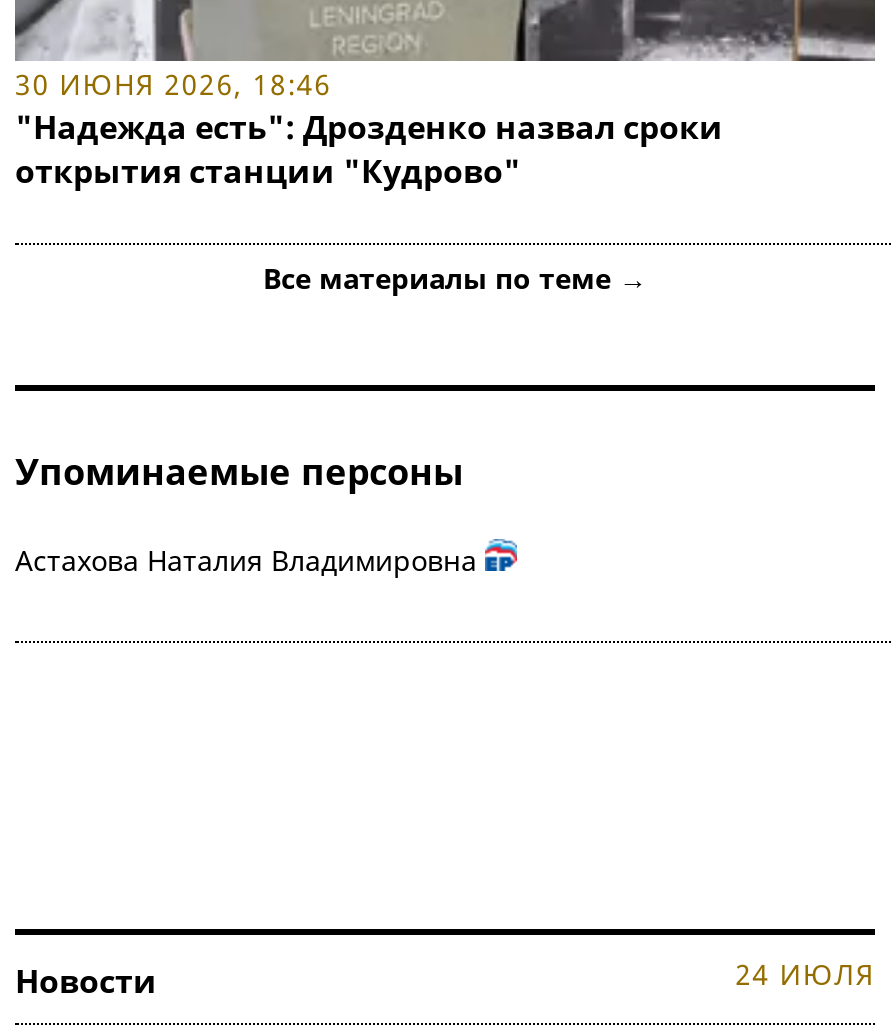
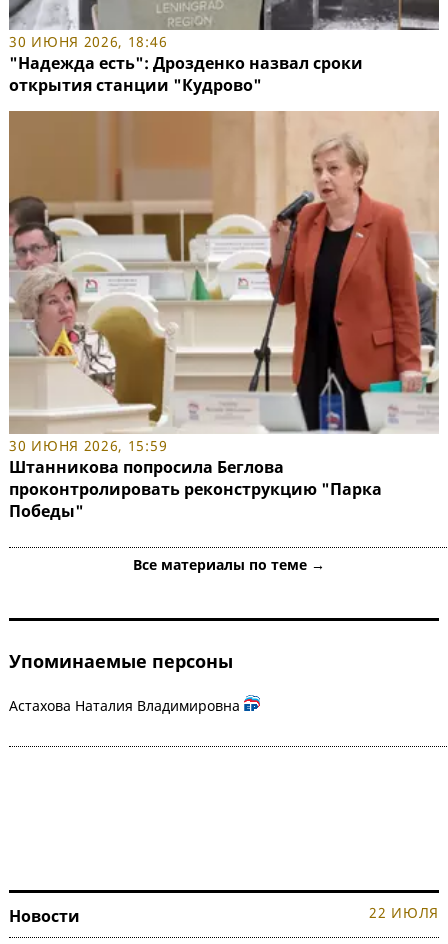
+ [image]
+ 30 ИЮНЯ 2026, 15:59
+ Штанникова попросила Беглова
+ проконтролировать реконструкцию "Парка
+ Победы"

- 24 ИЮЛЯ
+ 22 ИЮЛЯ
